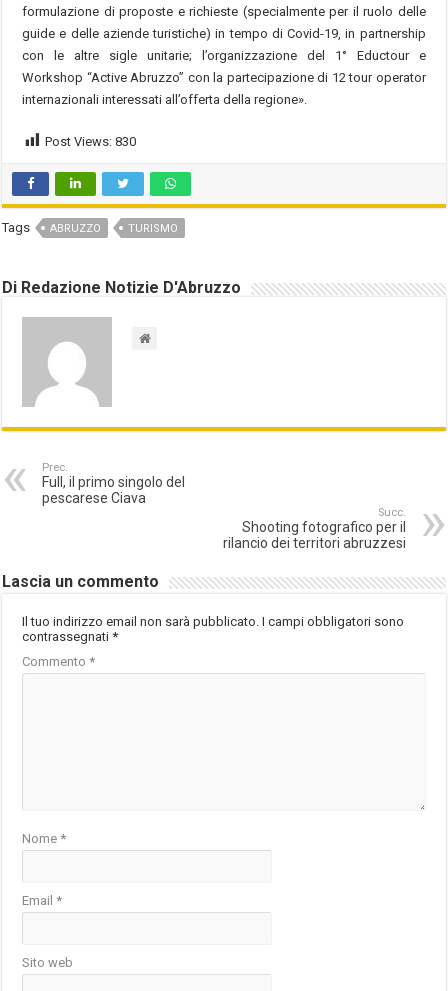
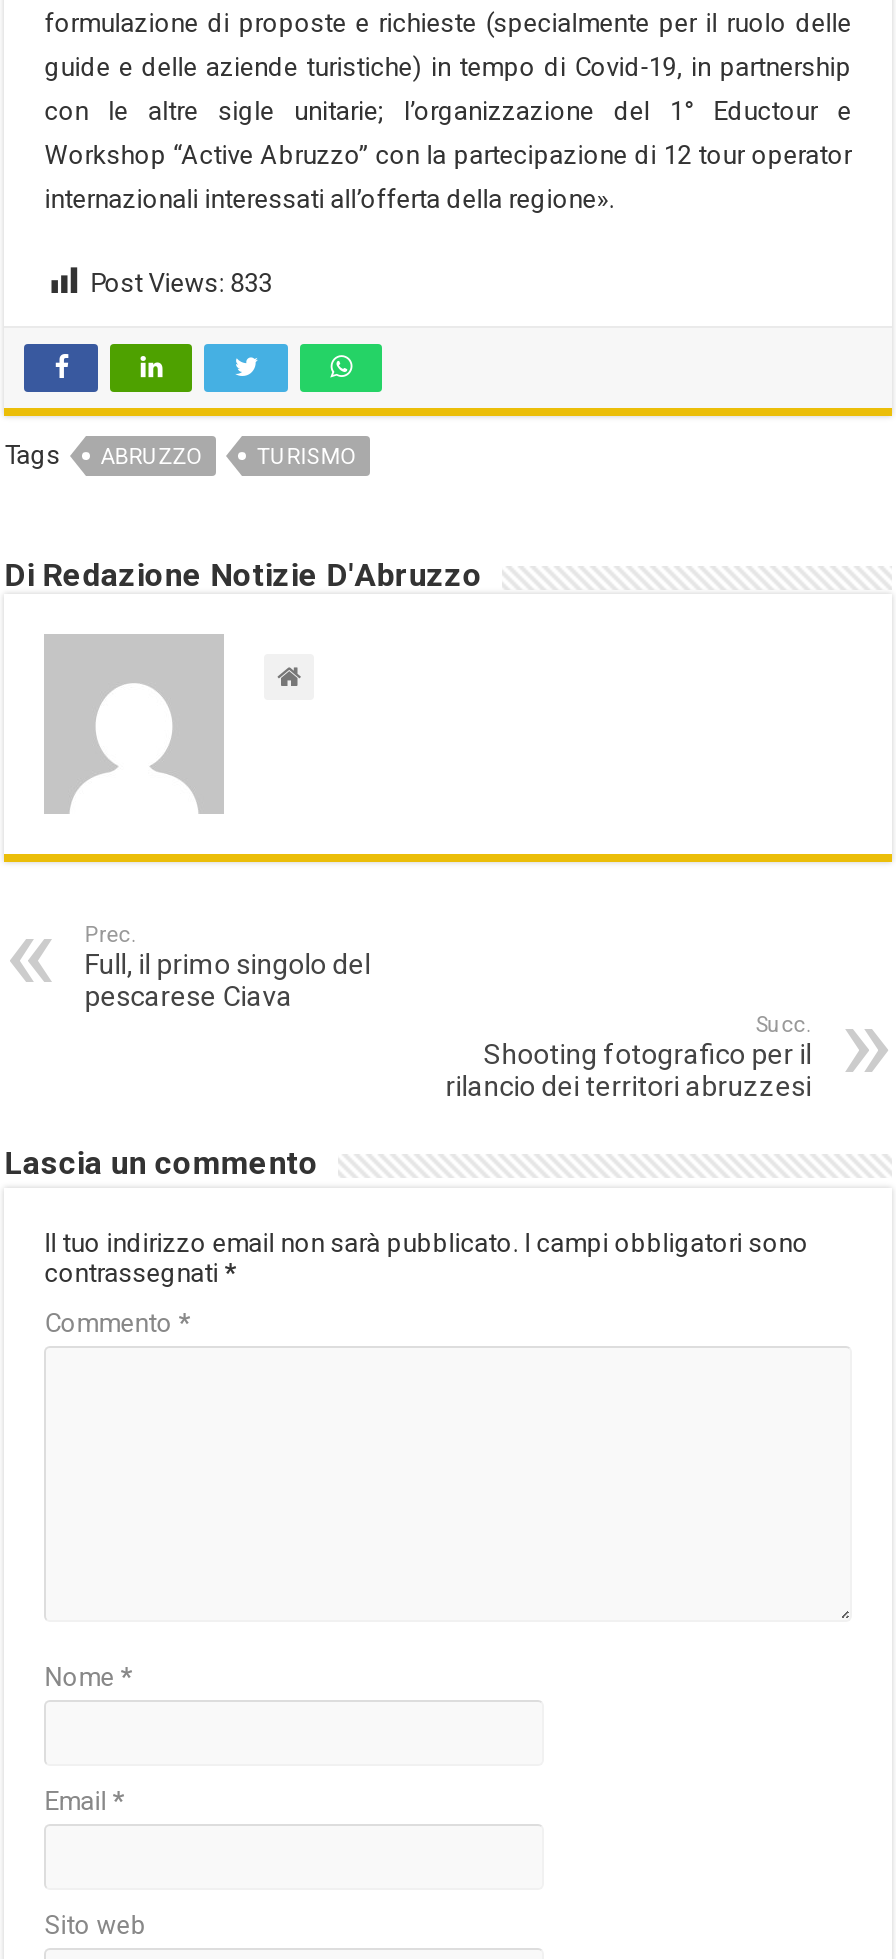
- Post Views: 830
+ Post Views: 833
